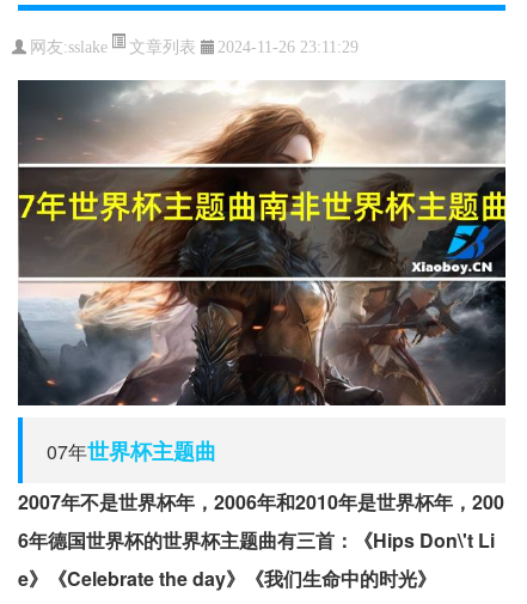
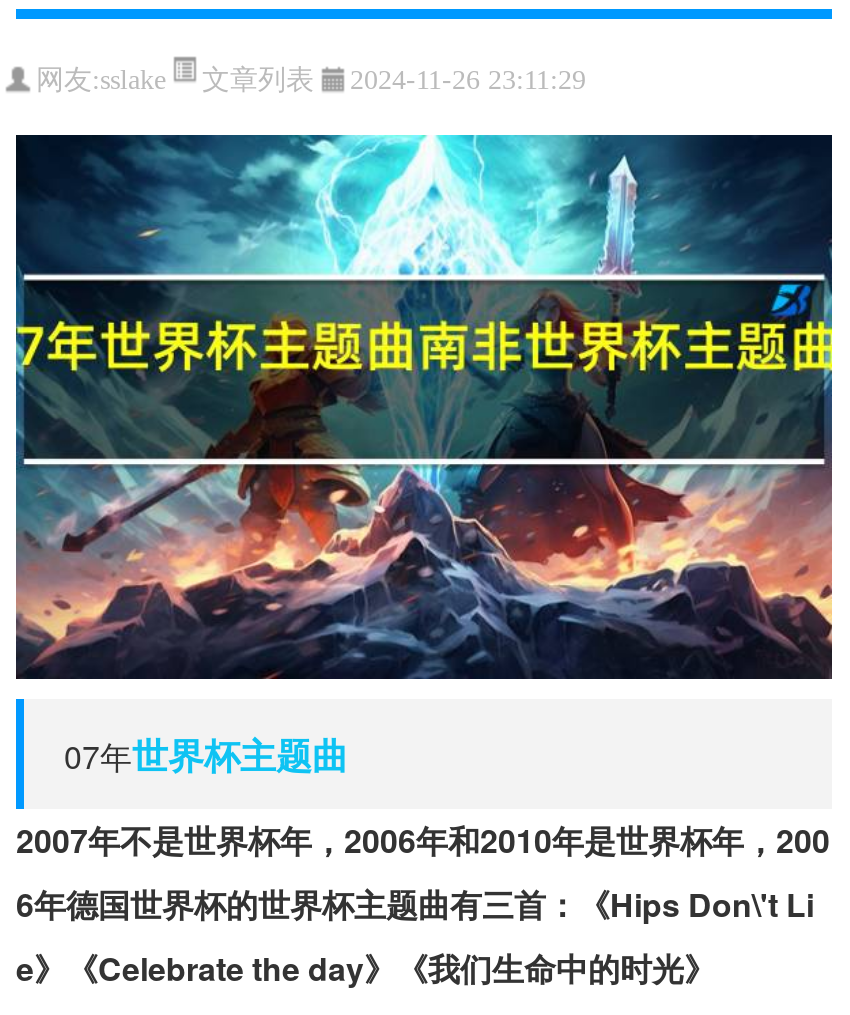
- [image]
+ [image]
